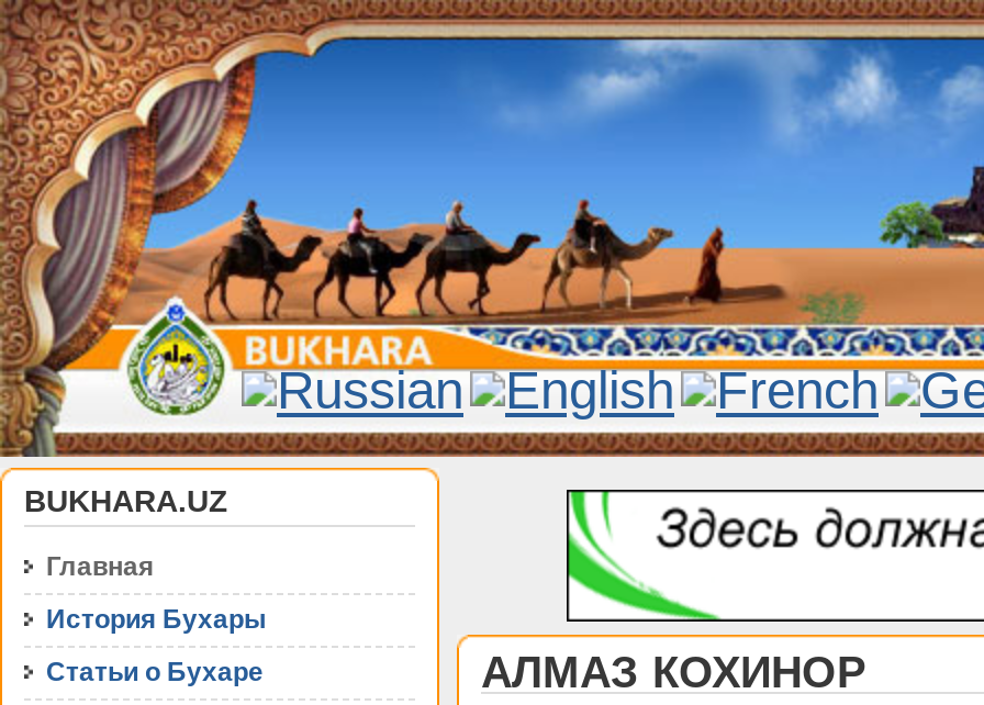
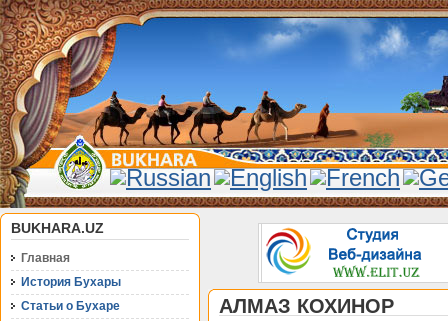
- [image]
+ [image]
